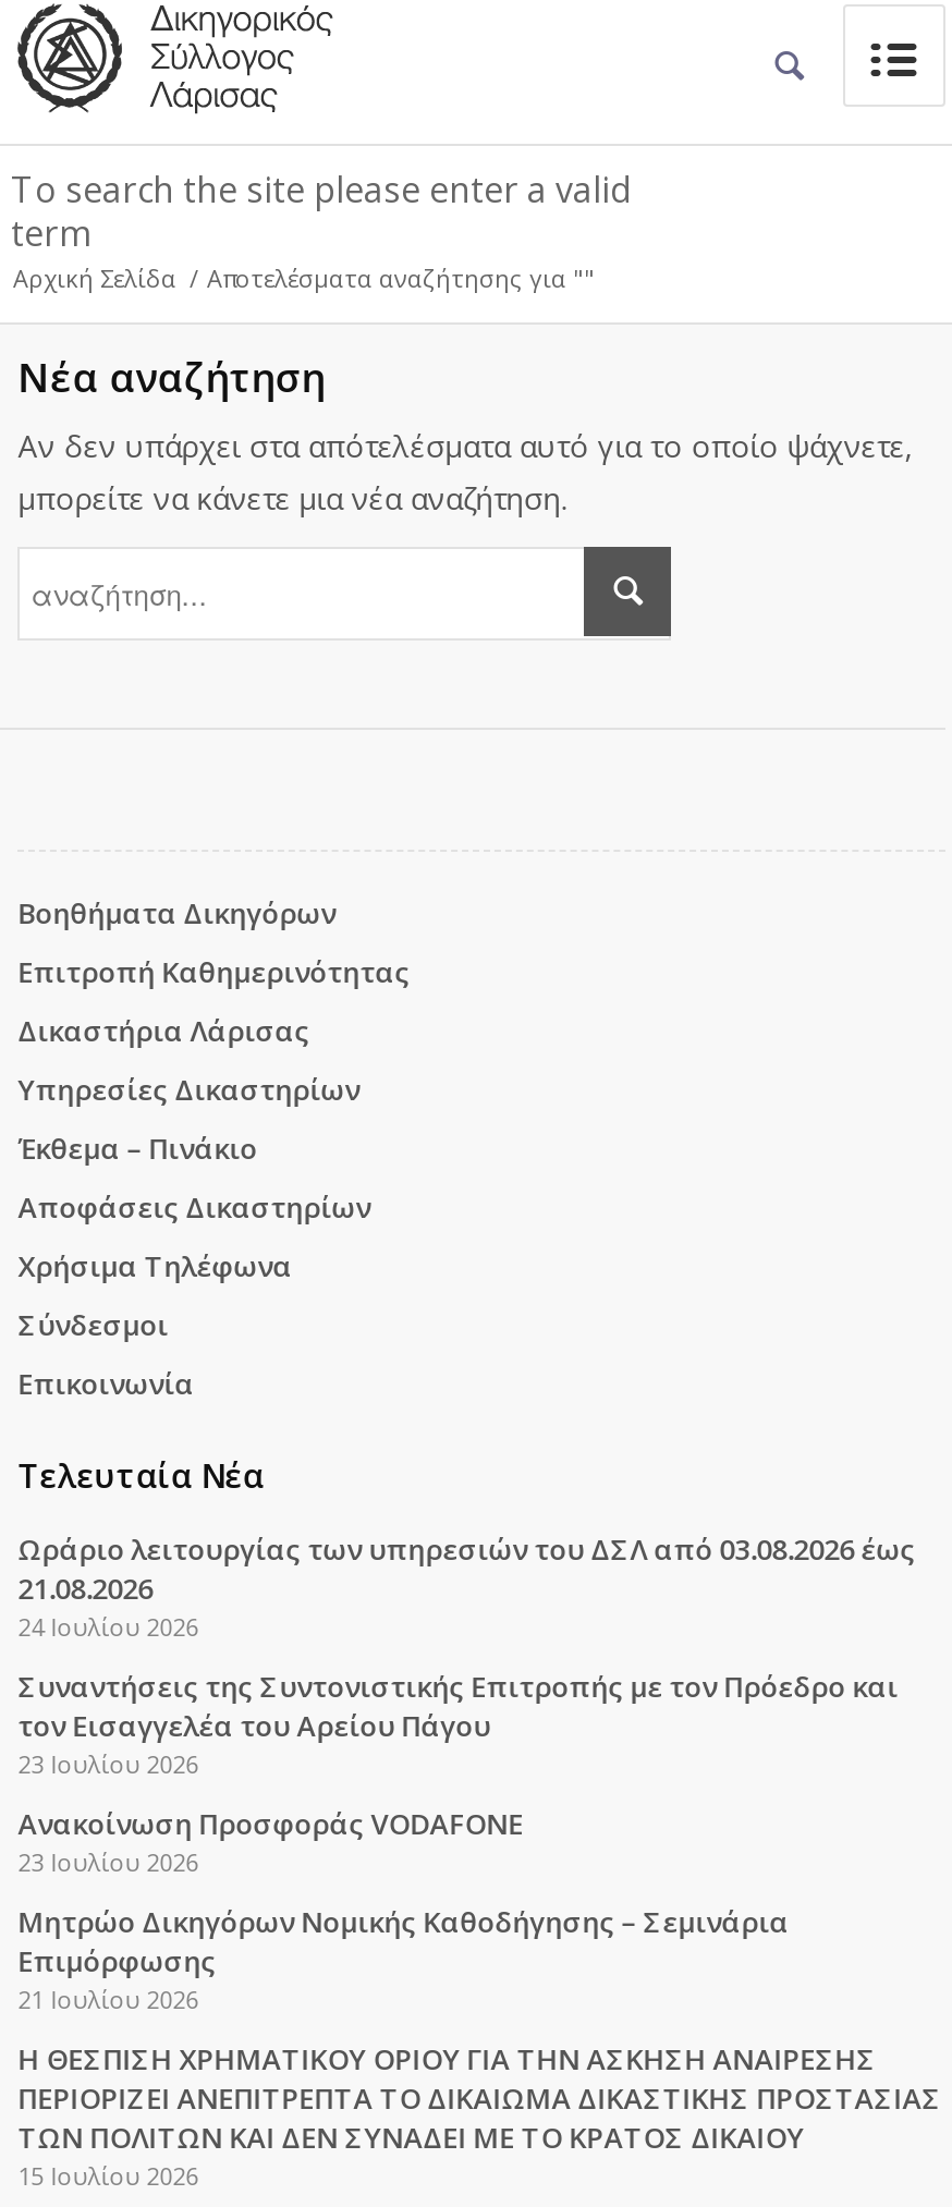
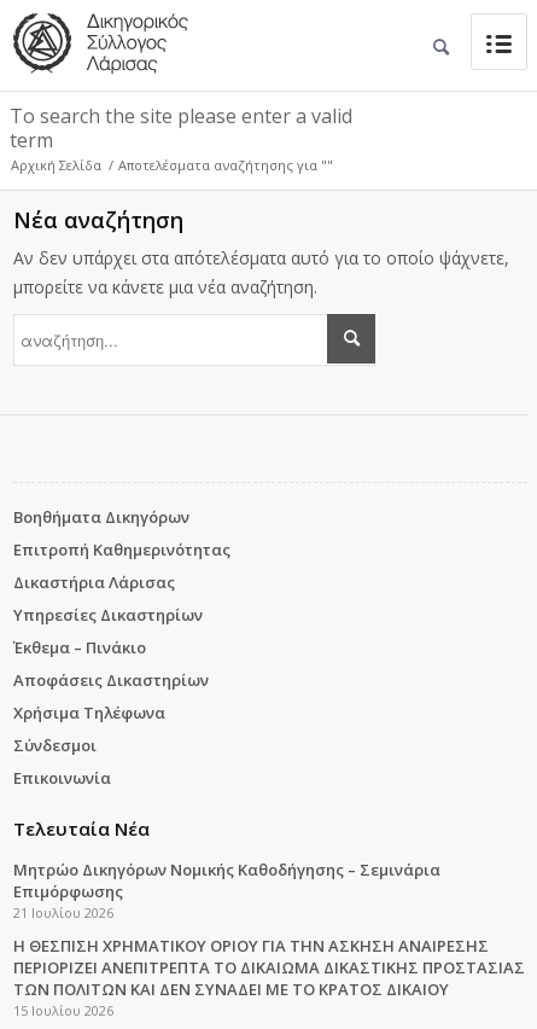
- Ωράριο λειτουργίας των υπηρεσιών του ΔΣΛ από 03.08.2026 έως
- 21.08.2026
- 24 Ιουλίου 2026
- Συναντήσεις της Συντονιστικής Επιτροπής με τον Πρόεδρο και
- τον Εισαγγελέα του Αρείου Πάγου
- 23 Ιουλίου 2026
- Ανακοίνωση Προσφοράς VODAFONE
- 23 Ιουλίου 2026
